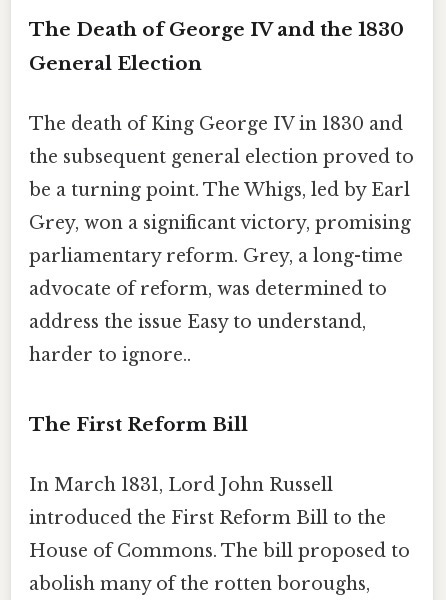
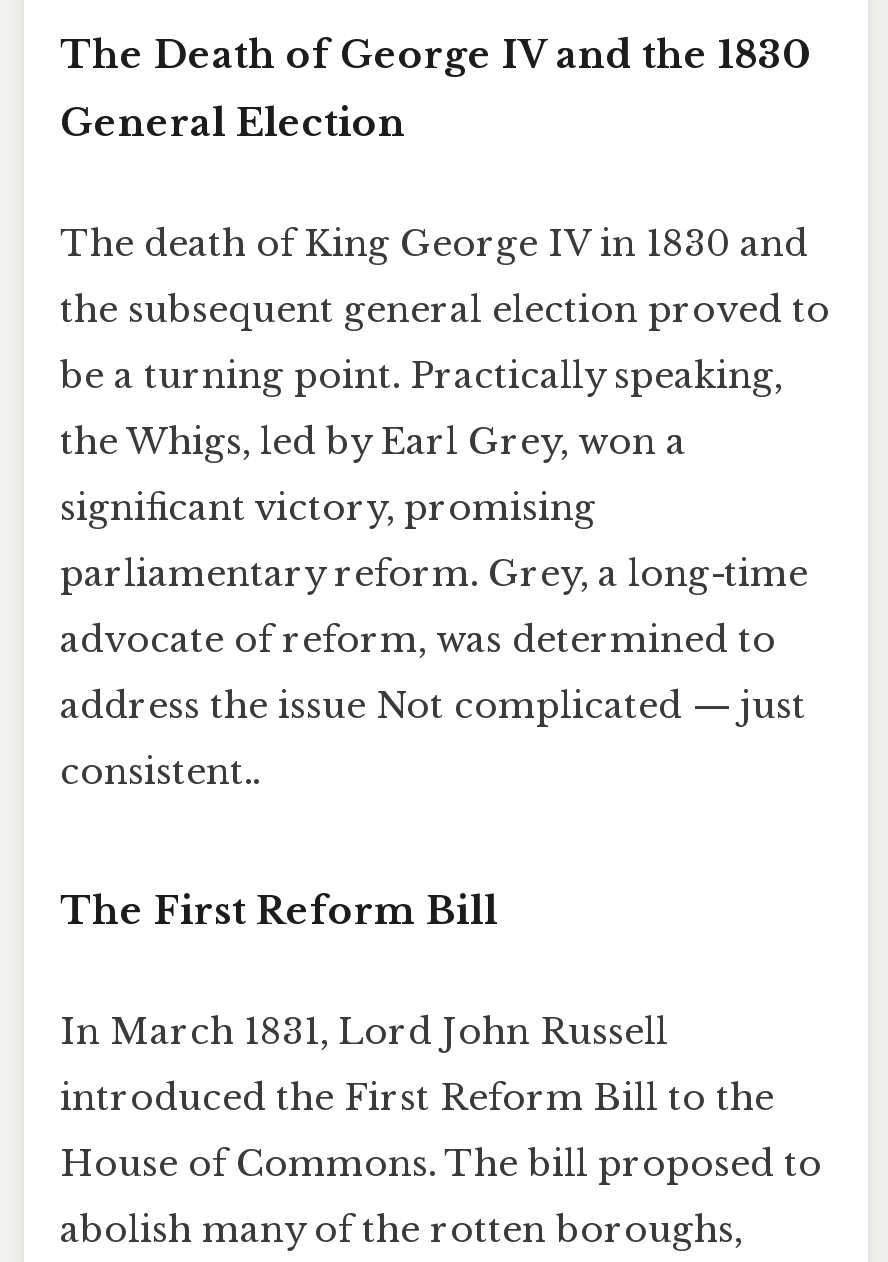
- be a turning point. The Whigs, led by Earl
- Grey, won a significant victory, promising
+ be a turning point. Practically speaking,
+ the Whigs, led by Earl Grey, won a
+ significant victory, promising

- address the issue Easy to understand,
+ address the issue Not complicated — just

- harder to ignore..
+ consistent..
